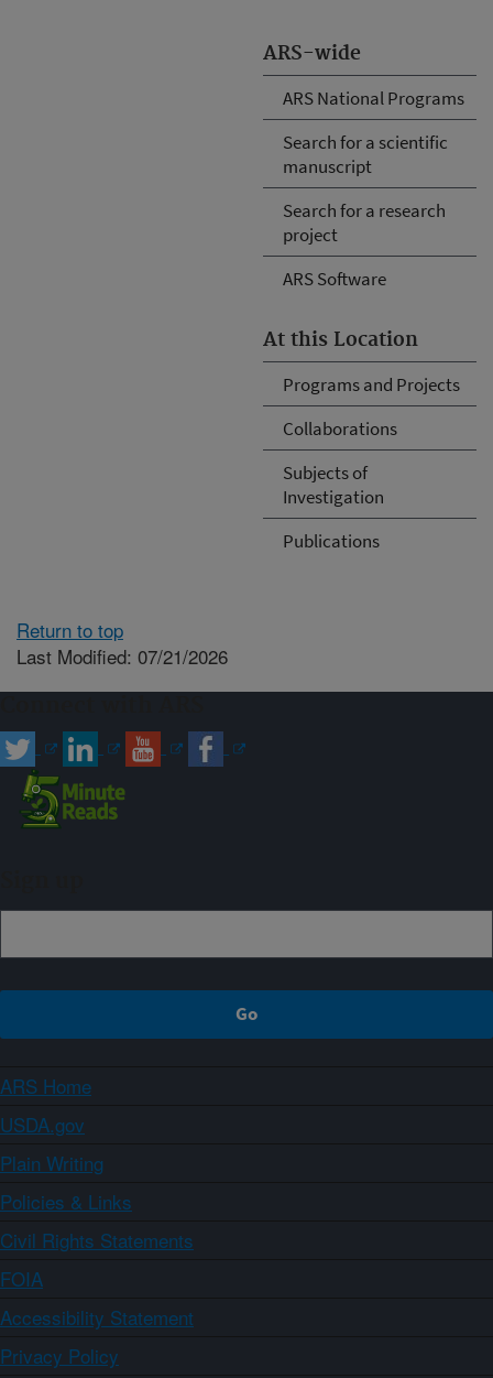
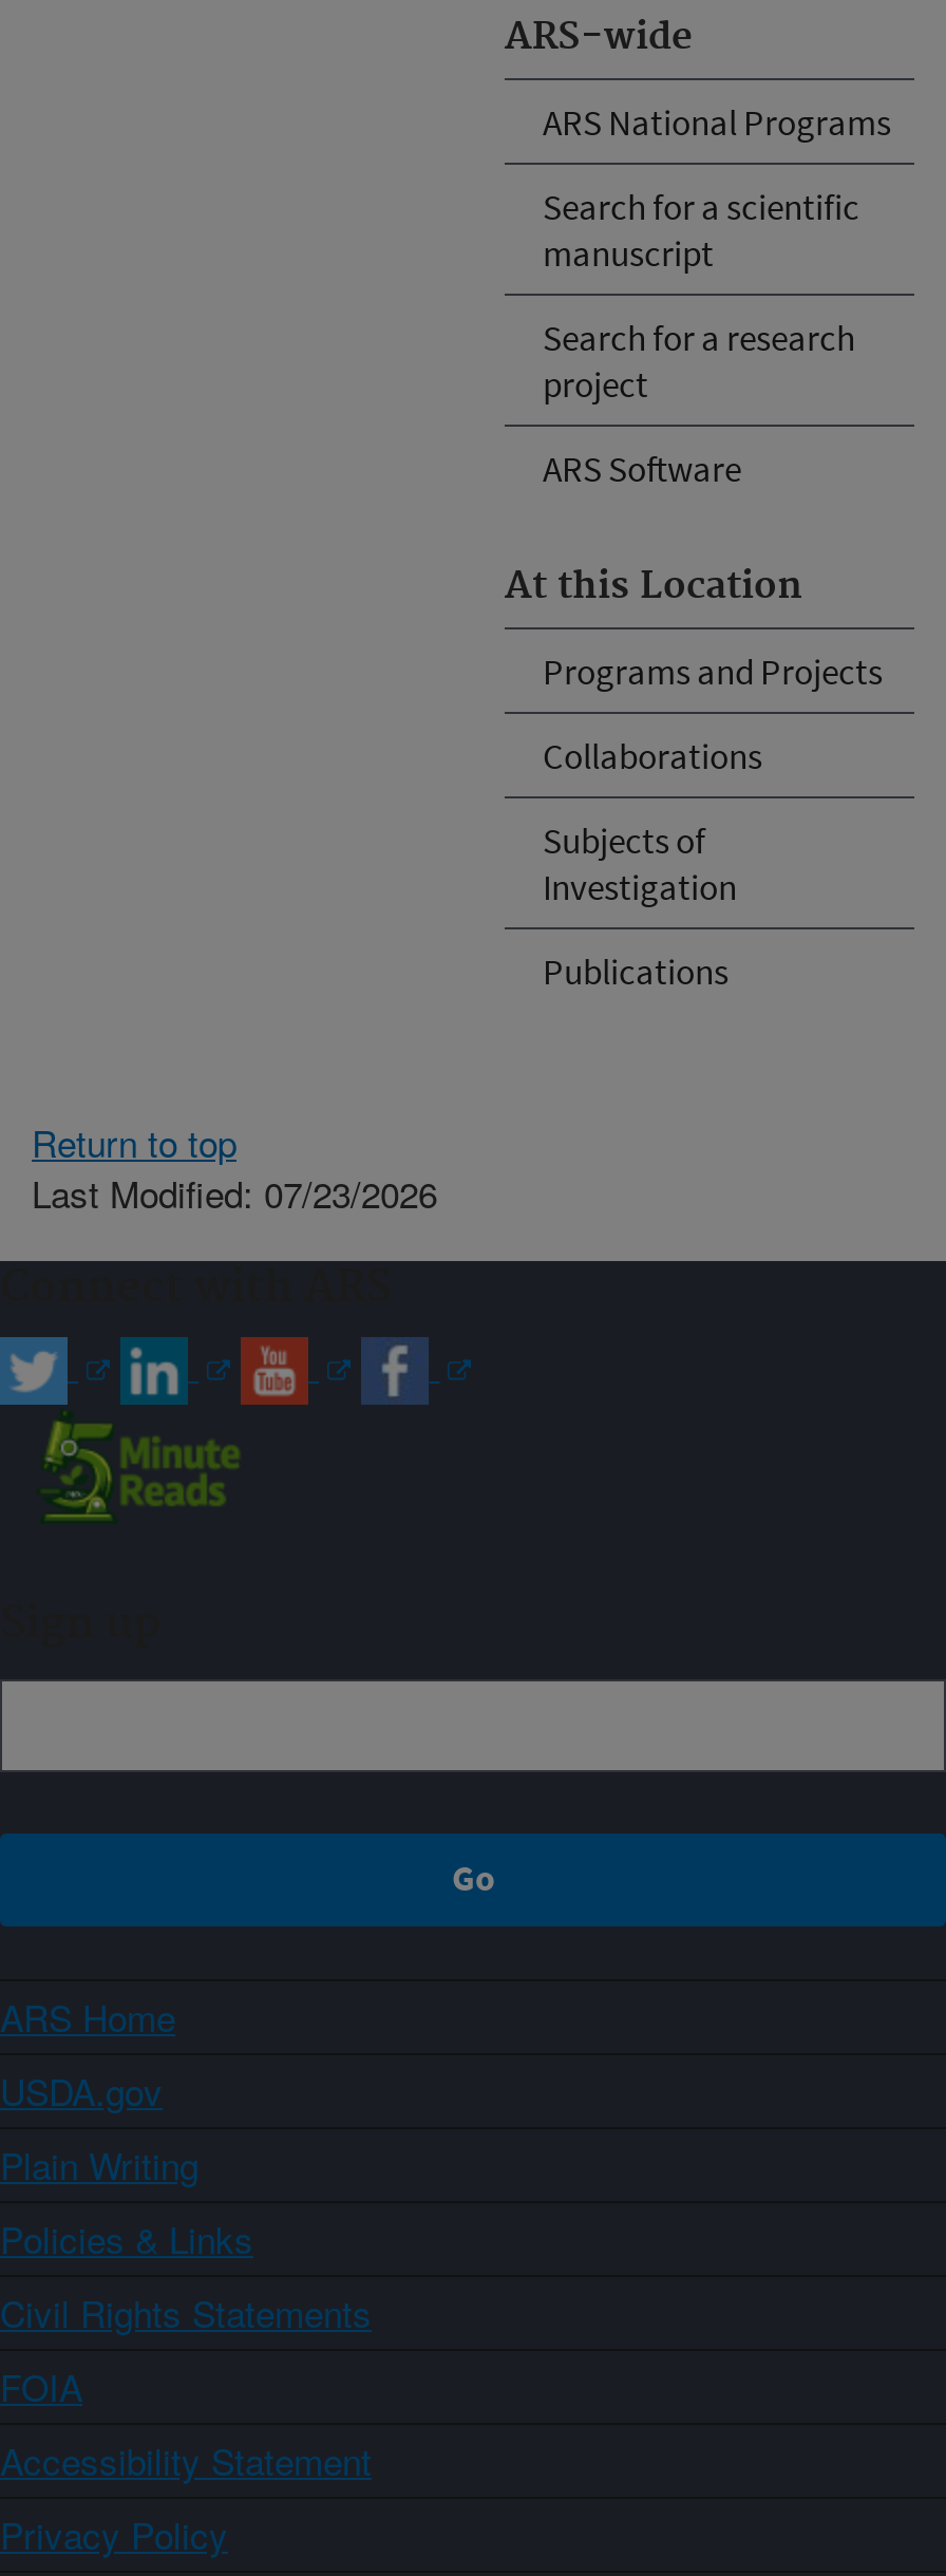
- Last Modified: 07/21/2026
+ Last Modified: 07/23/2026
